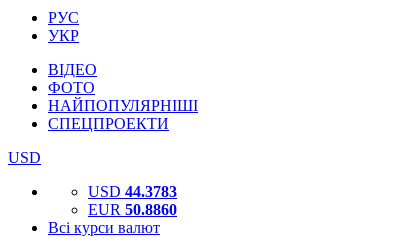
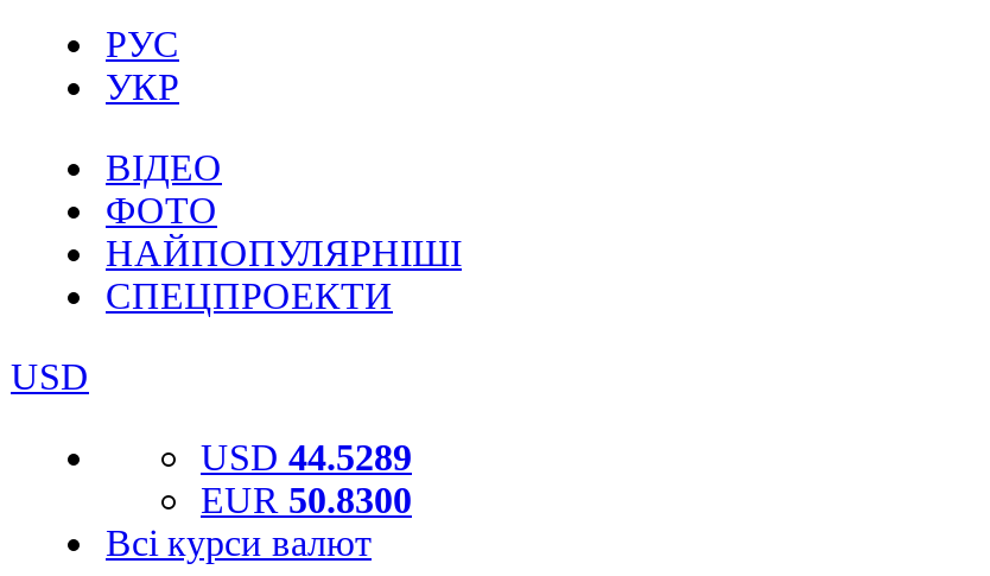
- USD 44.3783
+ USD 44.5289

- EUR 50.8860
+ EUR 50.8300
